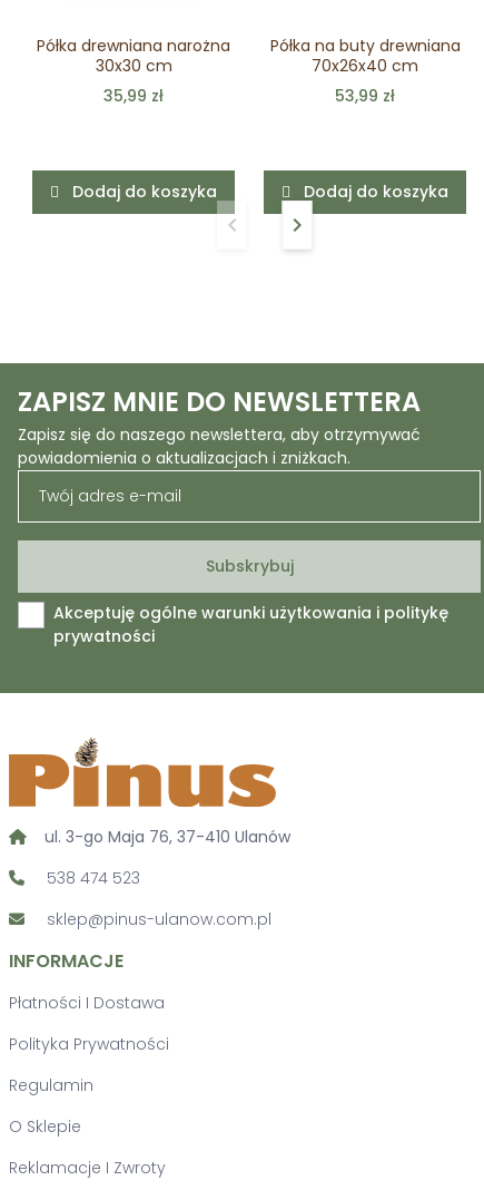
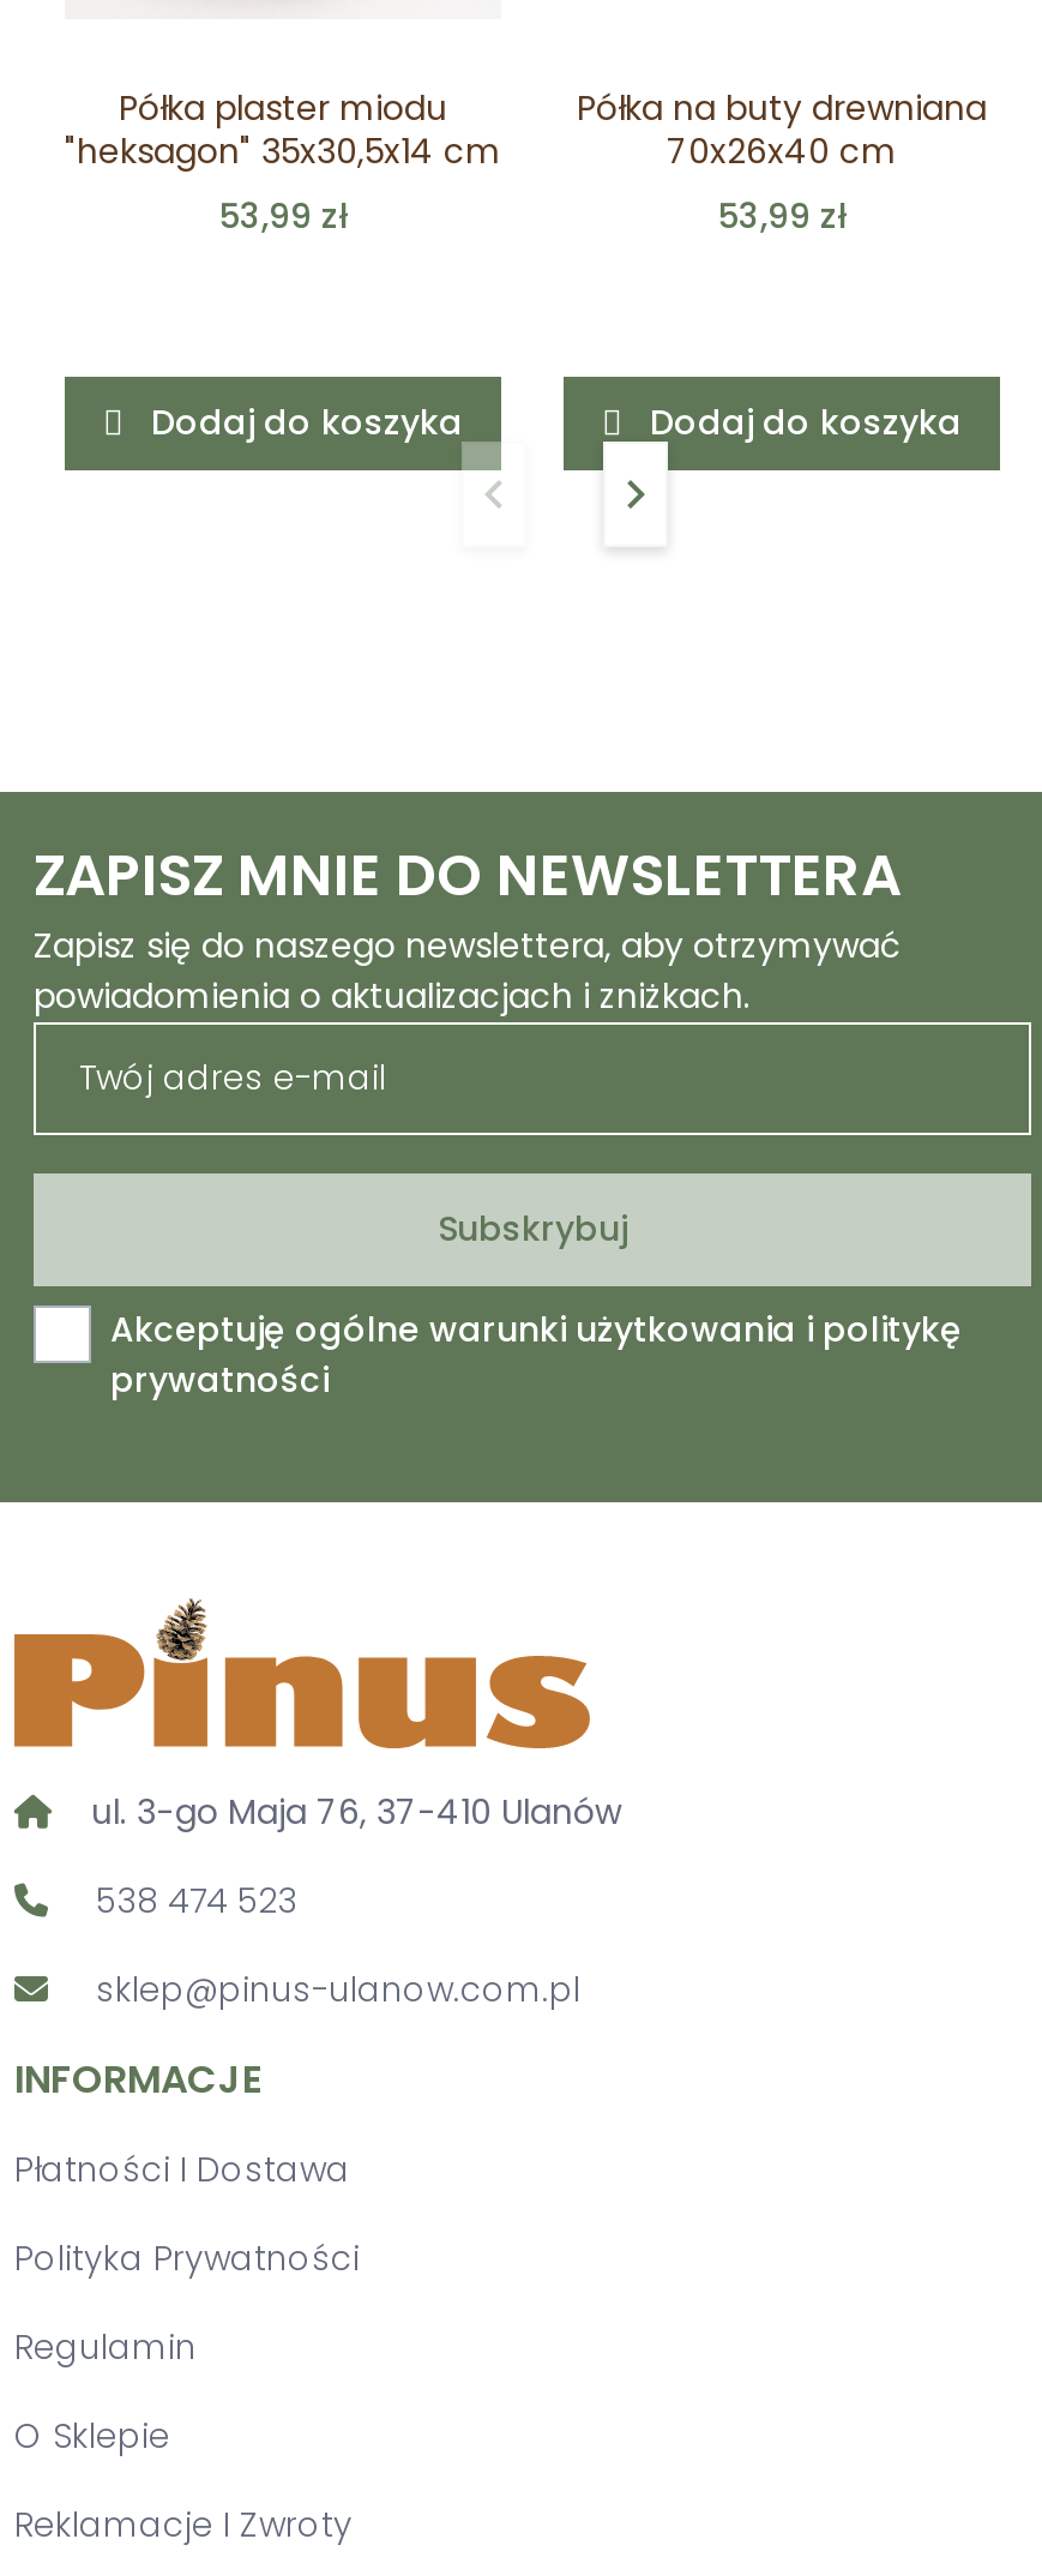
- Półka drewniana narożna
- 30x30 cm
- 35,99 zł
+ Półka plaster miodu
+ "heksagon" 35x30,5x14 cm
+ 53,99 zł
